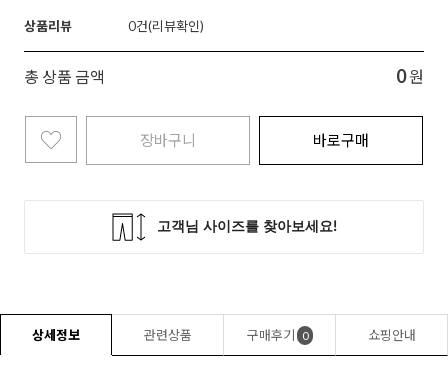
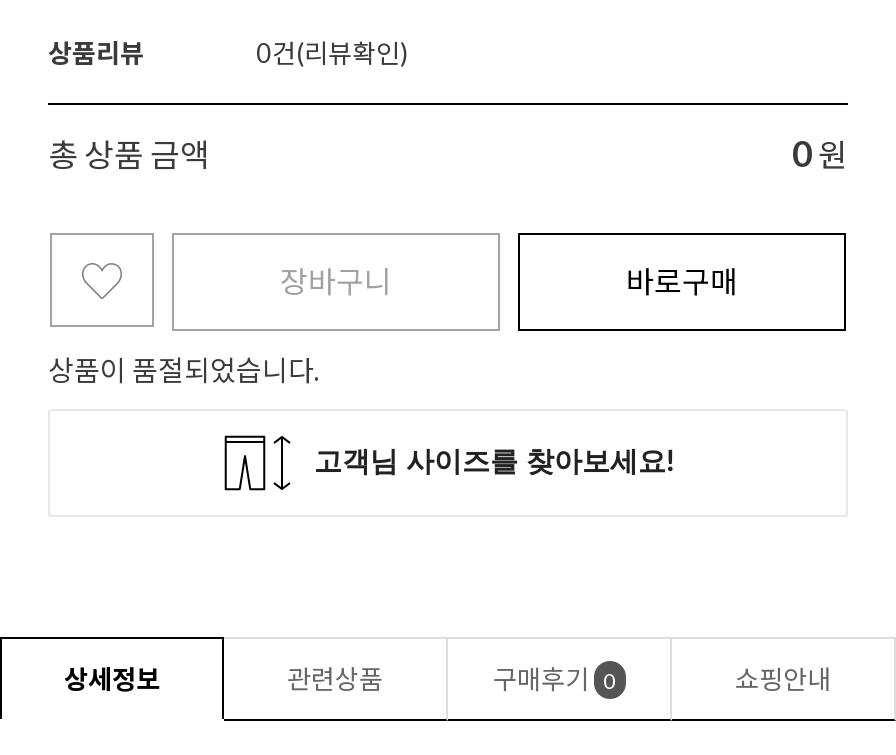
+ 상품이 품절되었습니다.
